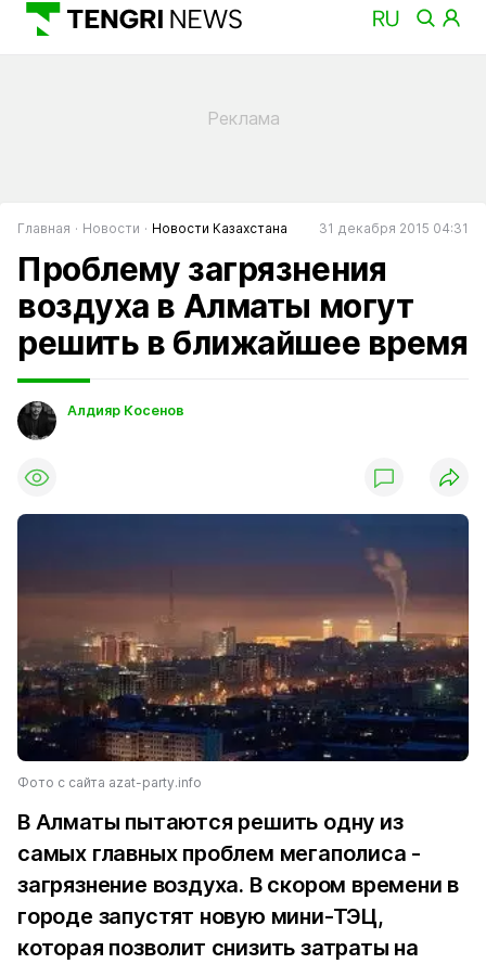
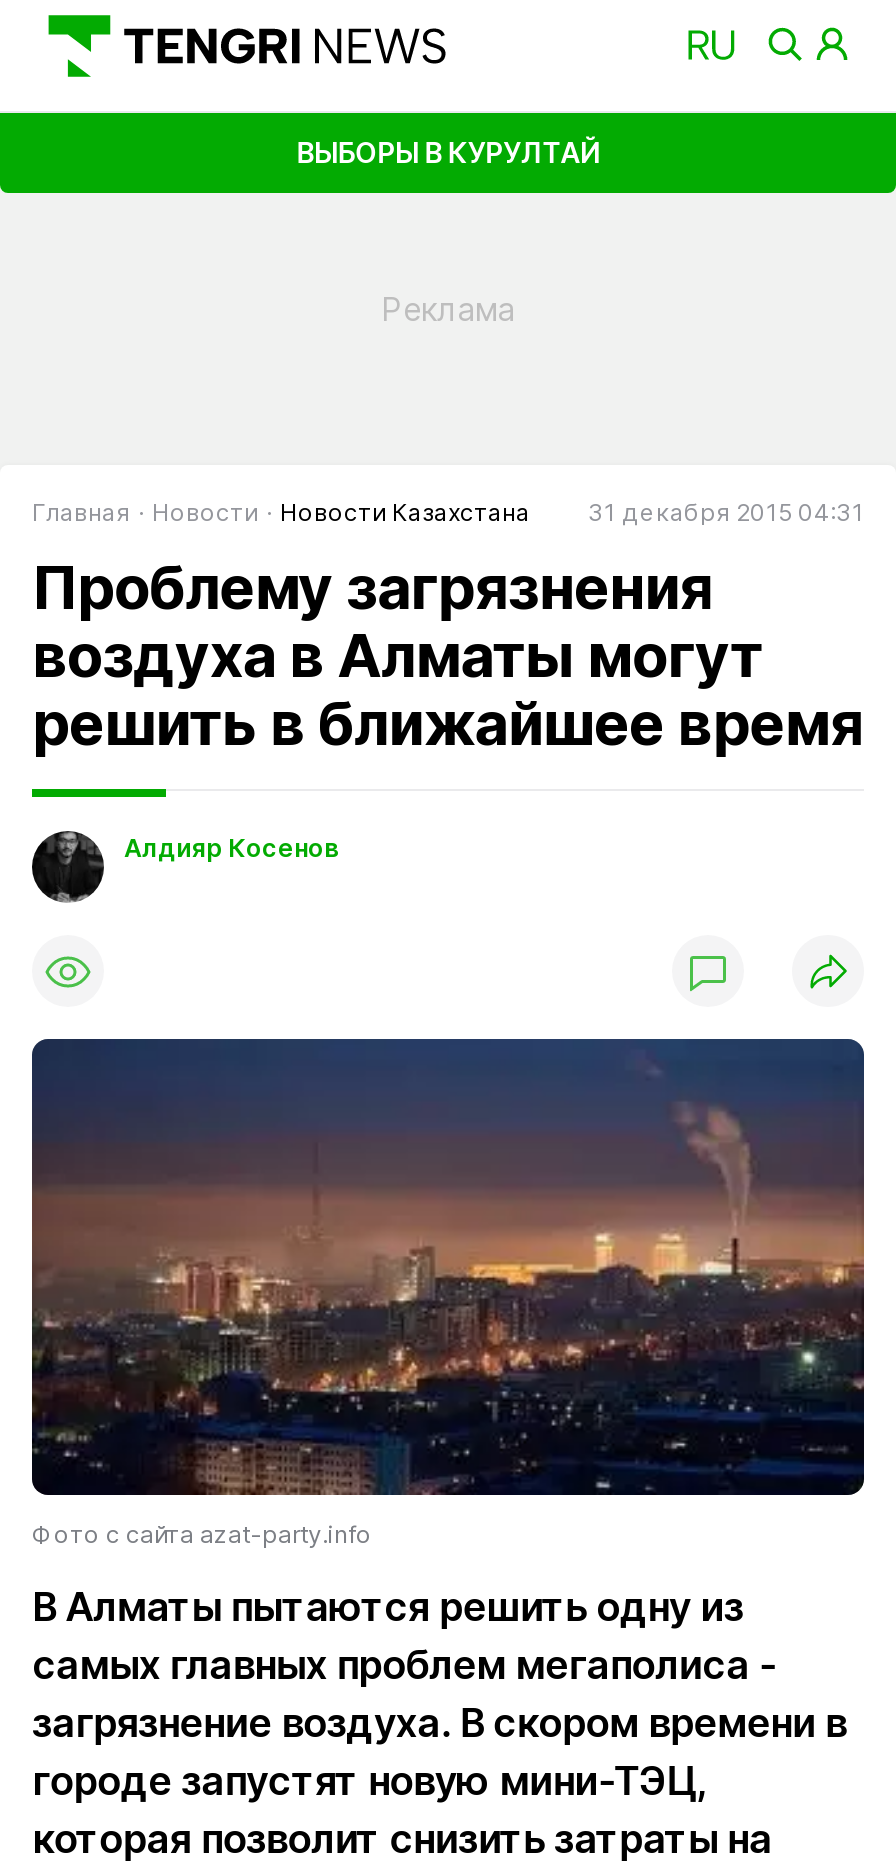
+ ВЫБОРЫ В КУРУЛТАЙ
